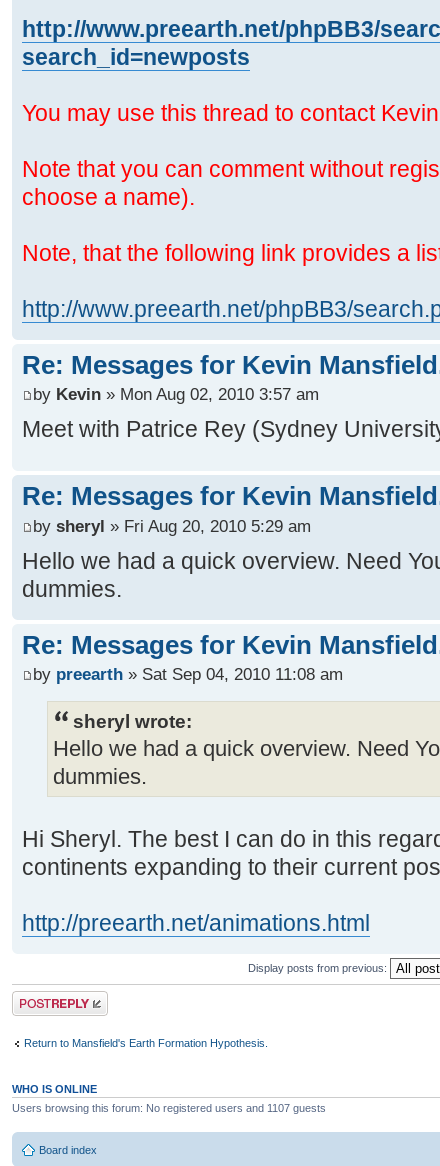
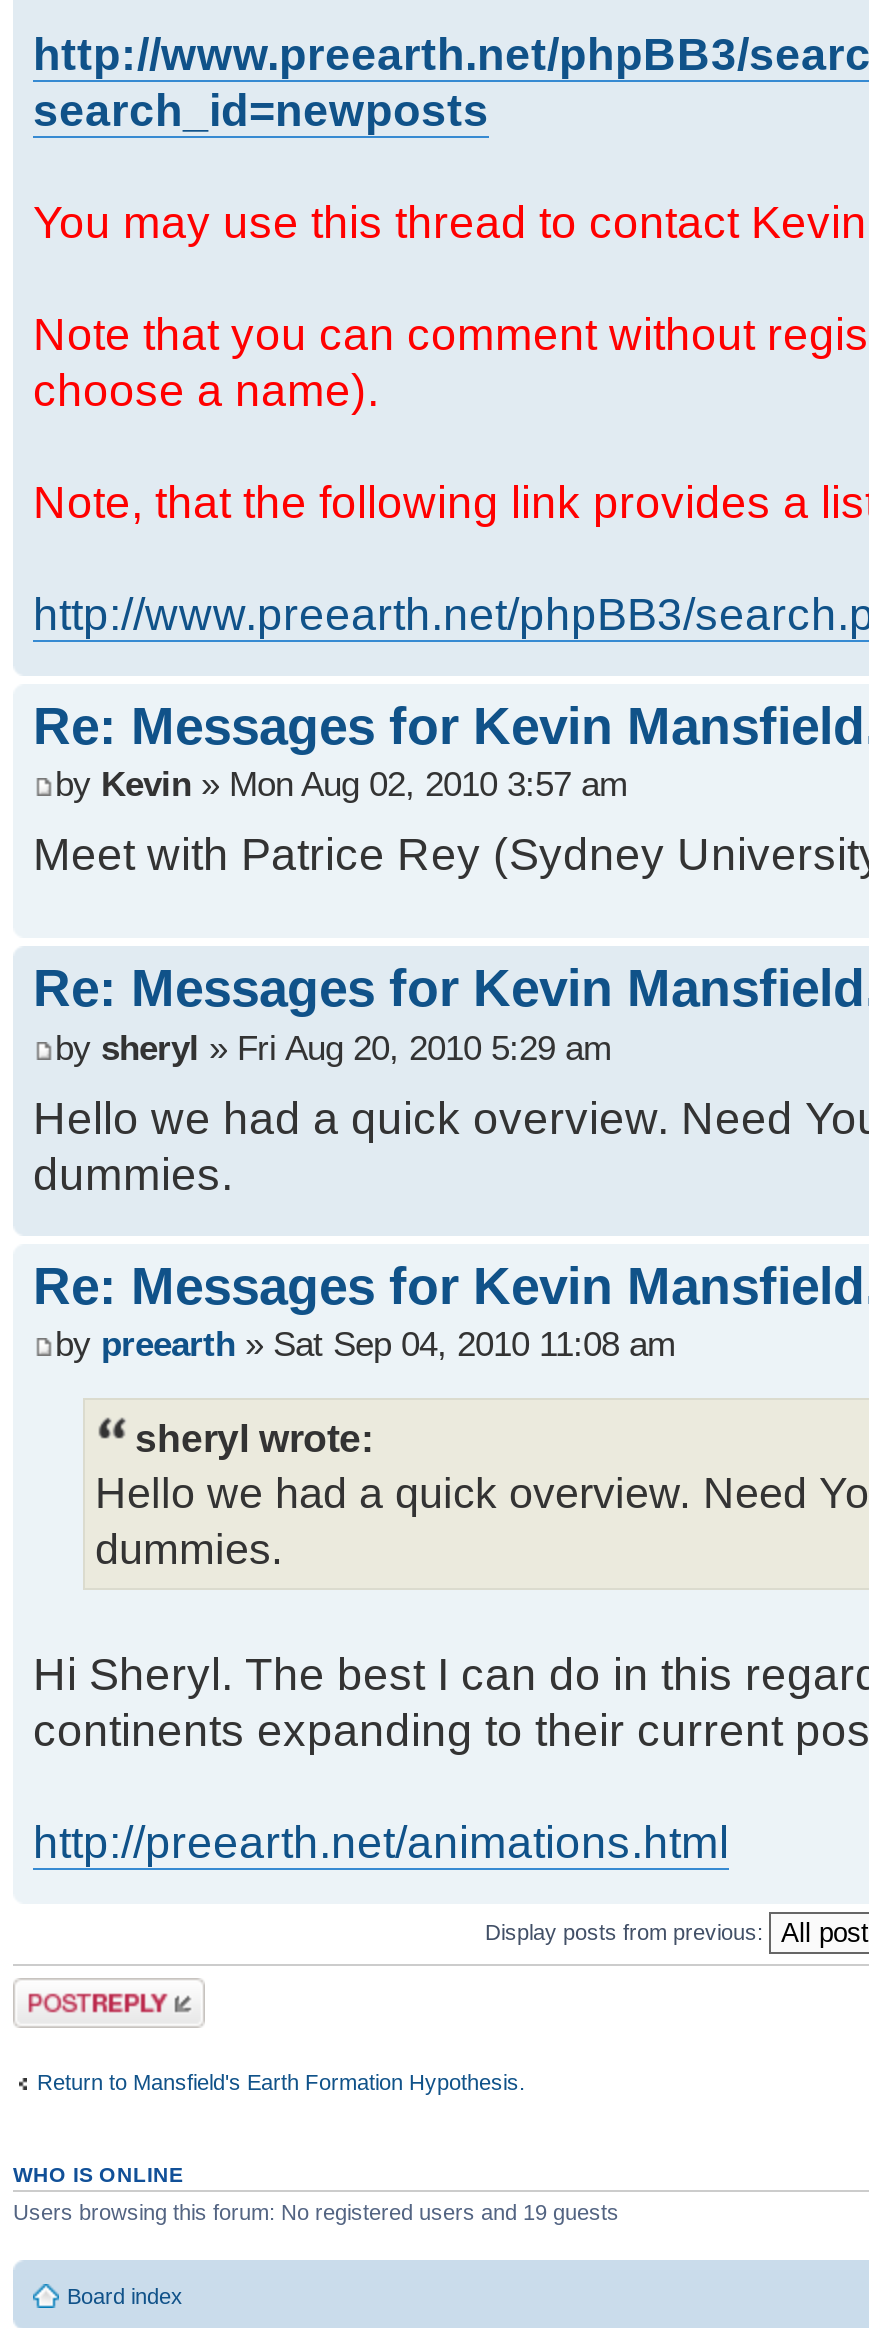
- Users browsing this forum: No registered users and 1107 guests
+ Users browsing this forum: No registered users and 19 guests
